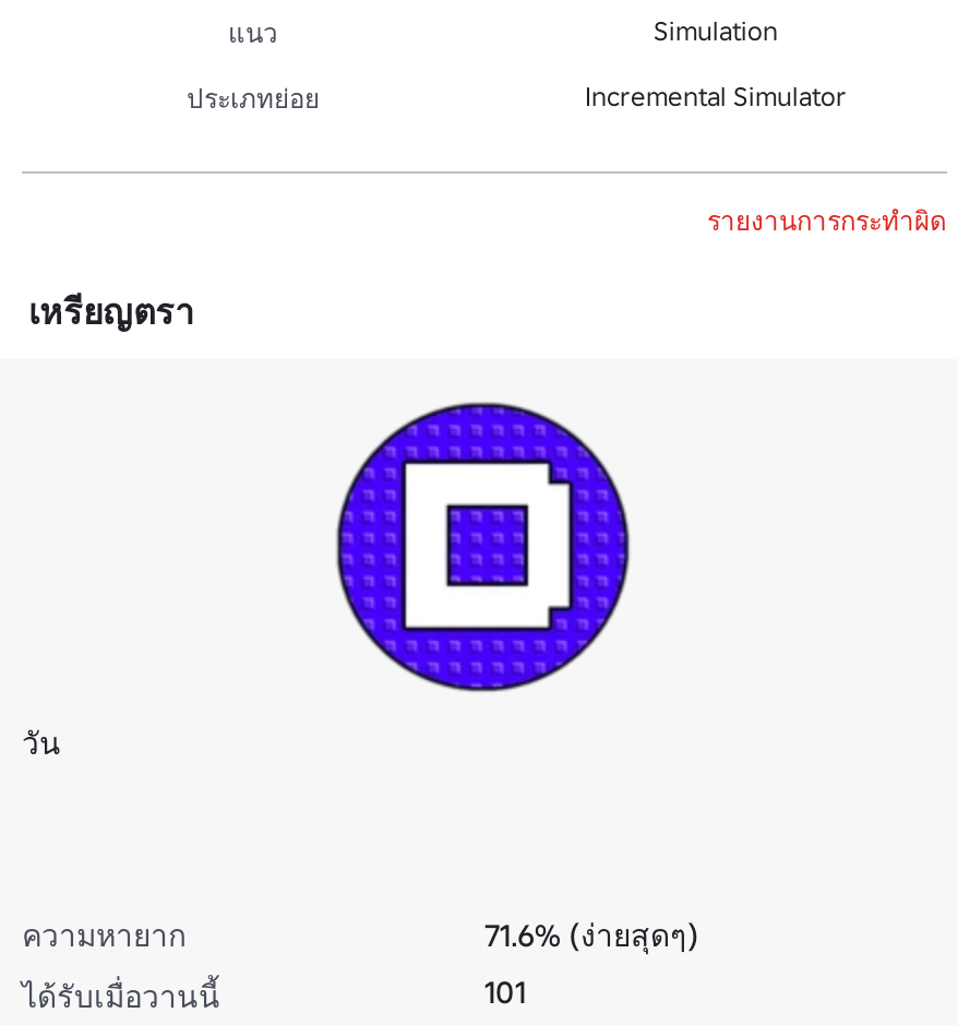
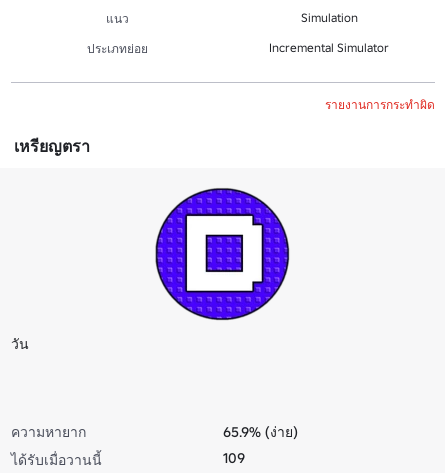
- 71.6% (ง่ายสุดๆ)
+ 65.9% (ง่าย)

- 101
+ 109
